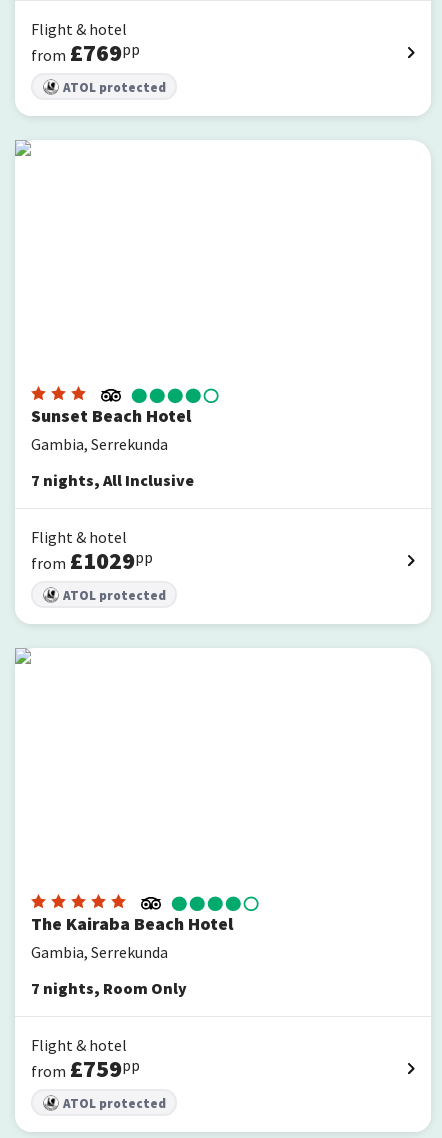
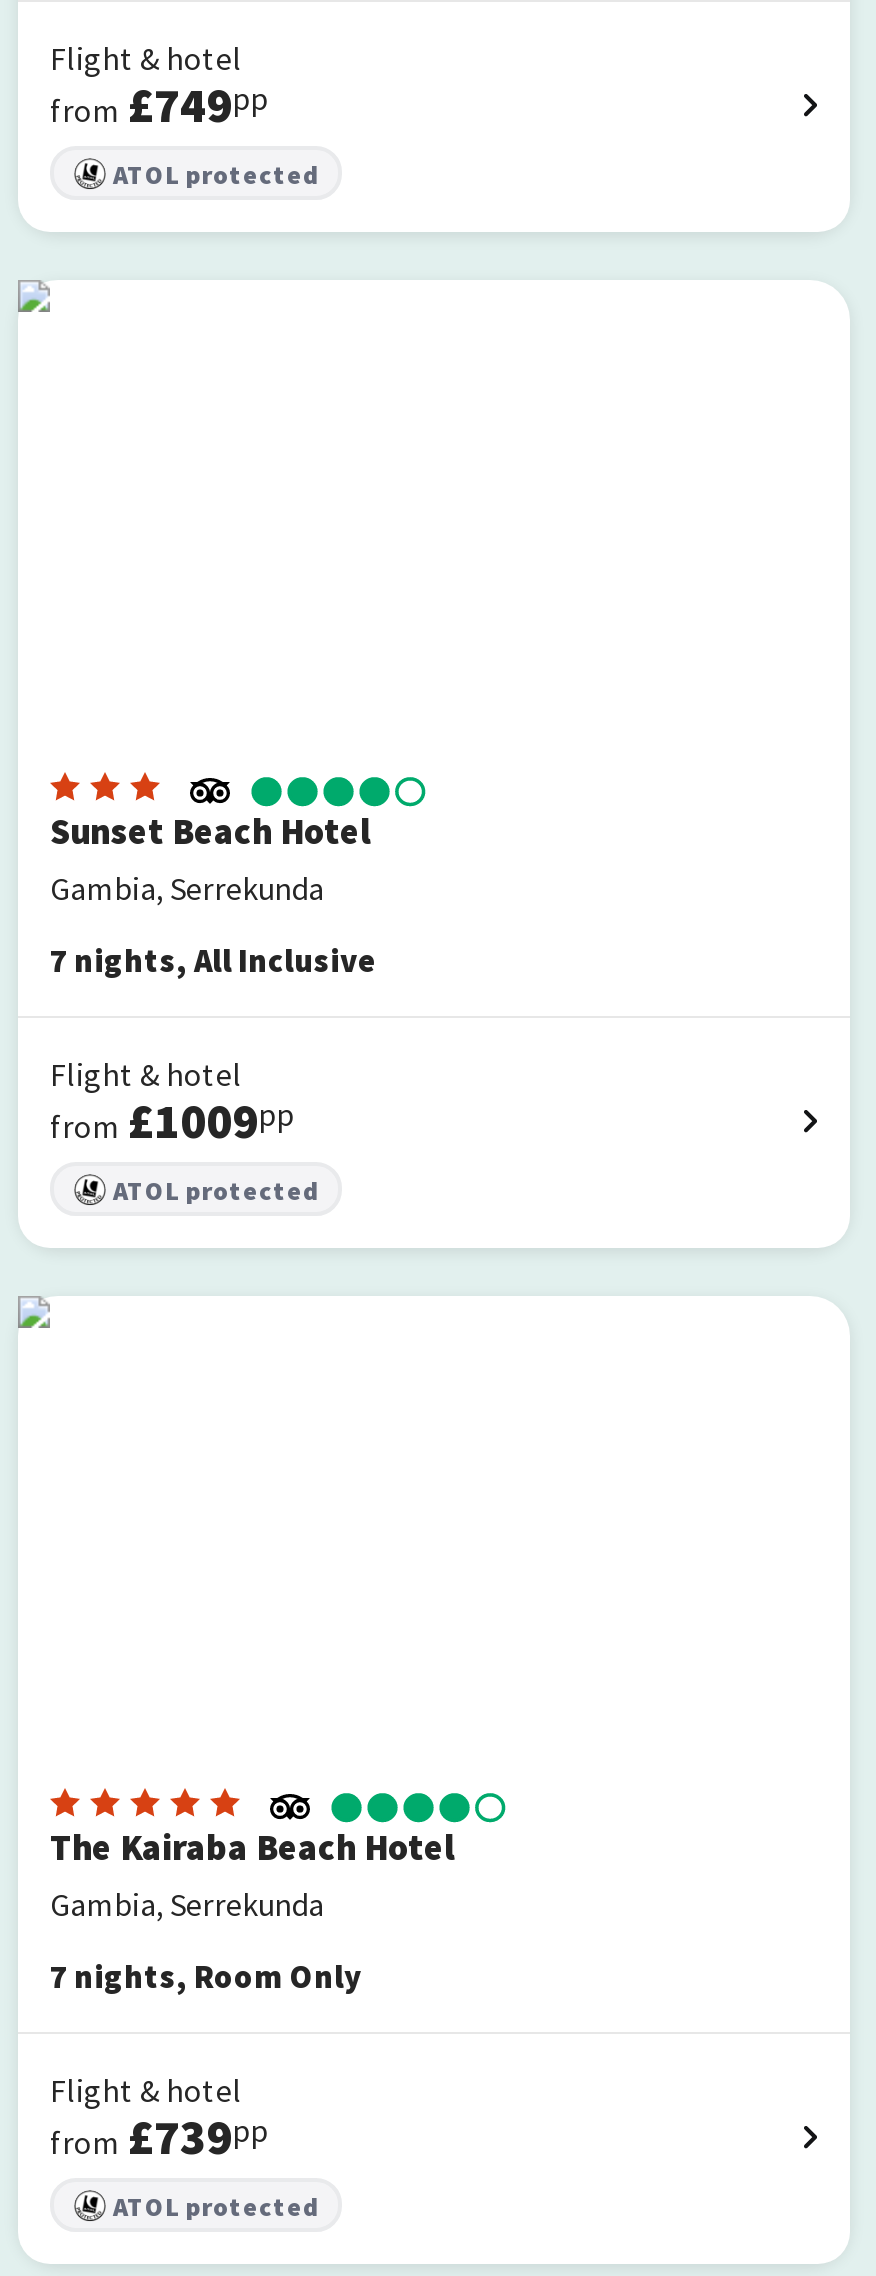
- from £769pp
+ from £749pp

- from £1029pp
+ from £1009pp

- from £759pp
+ from £739pp
